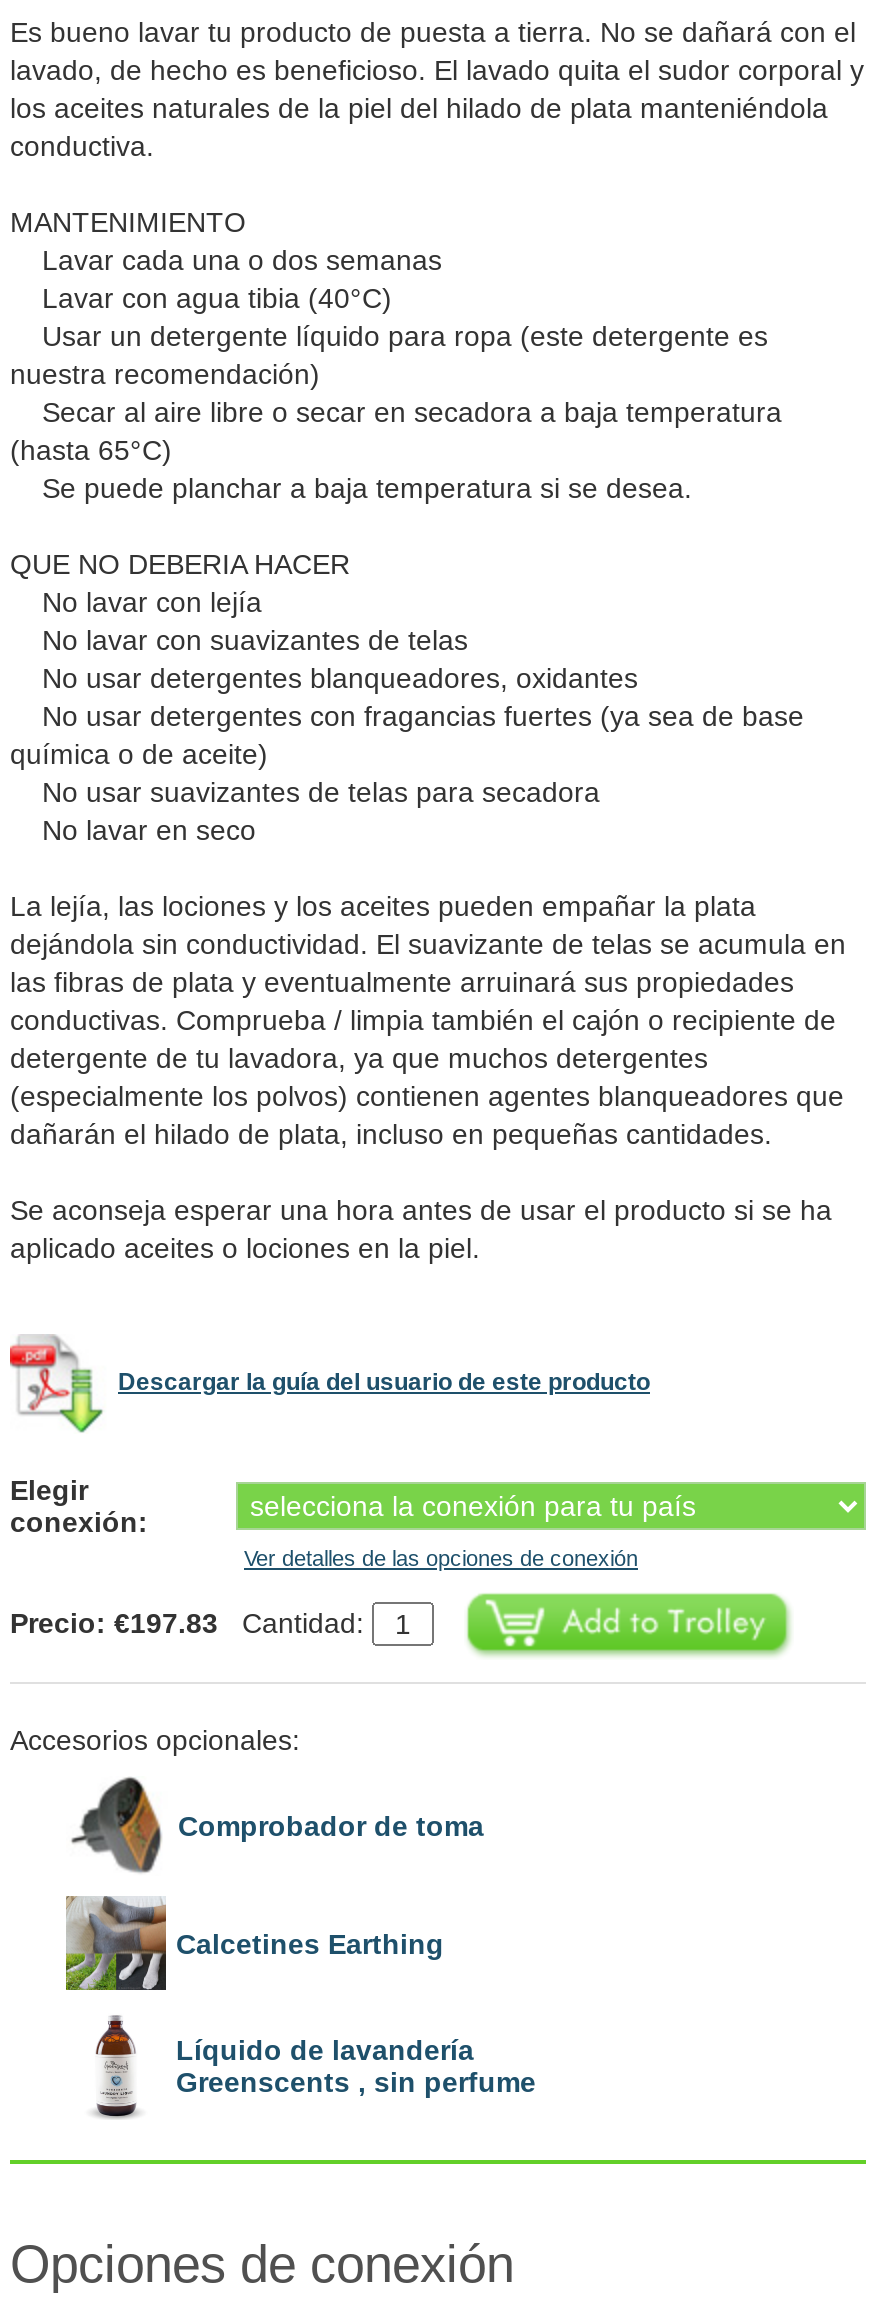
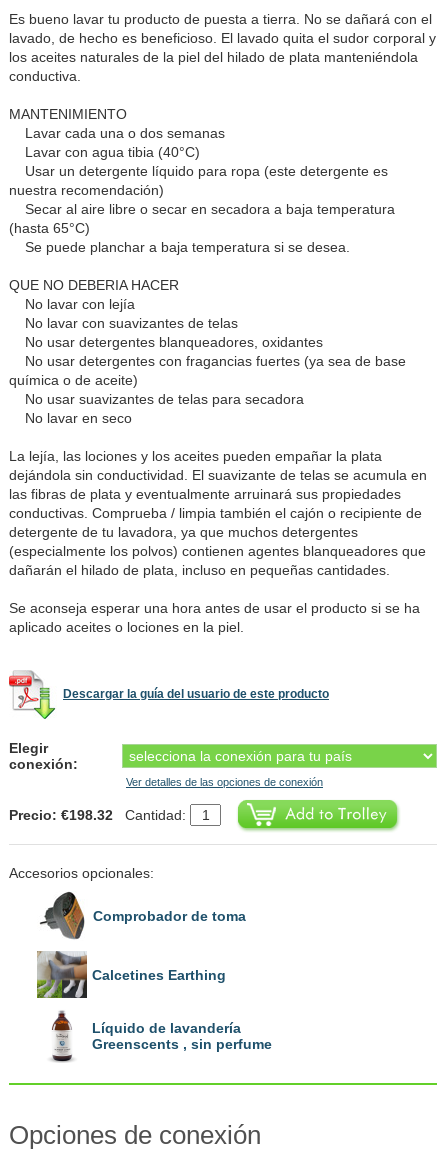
- Precio: €197.83 Cantidad:
+ Precio: €198.32 Cantidad:
